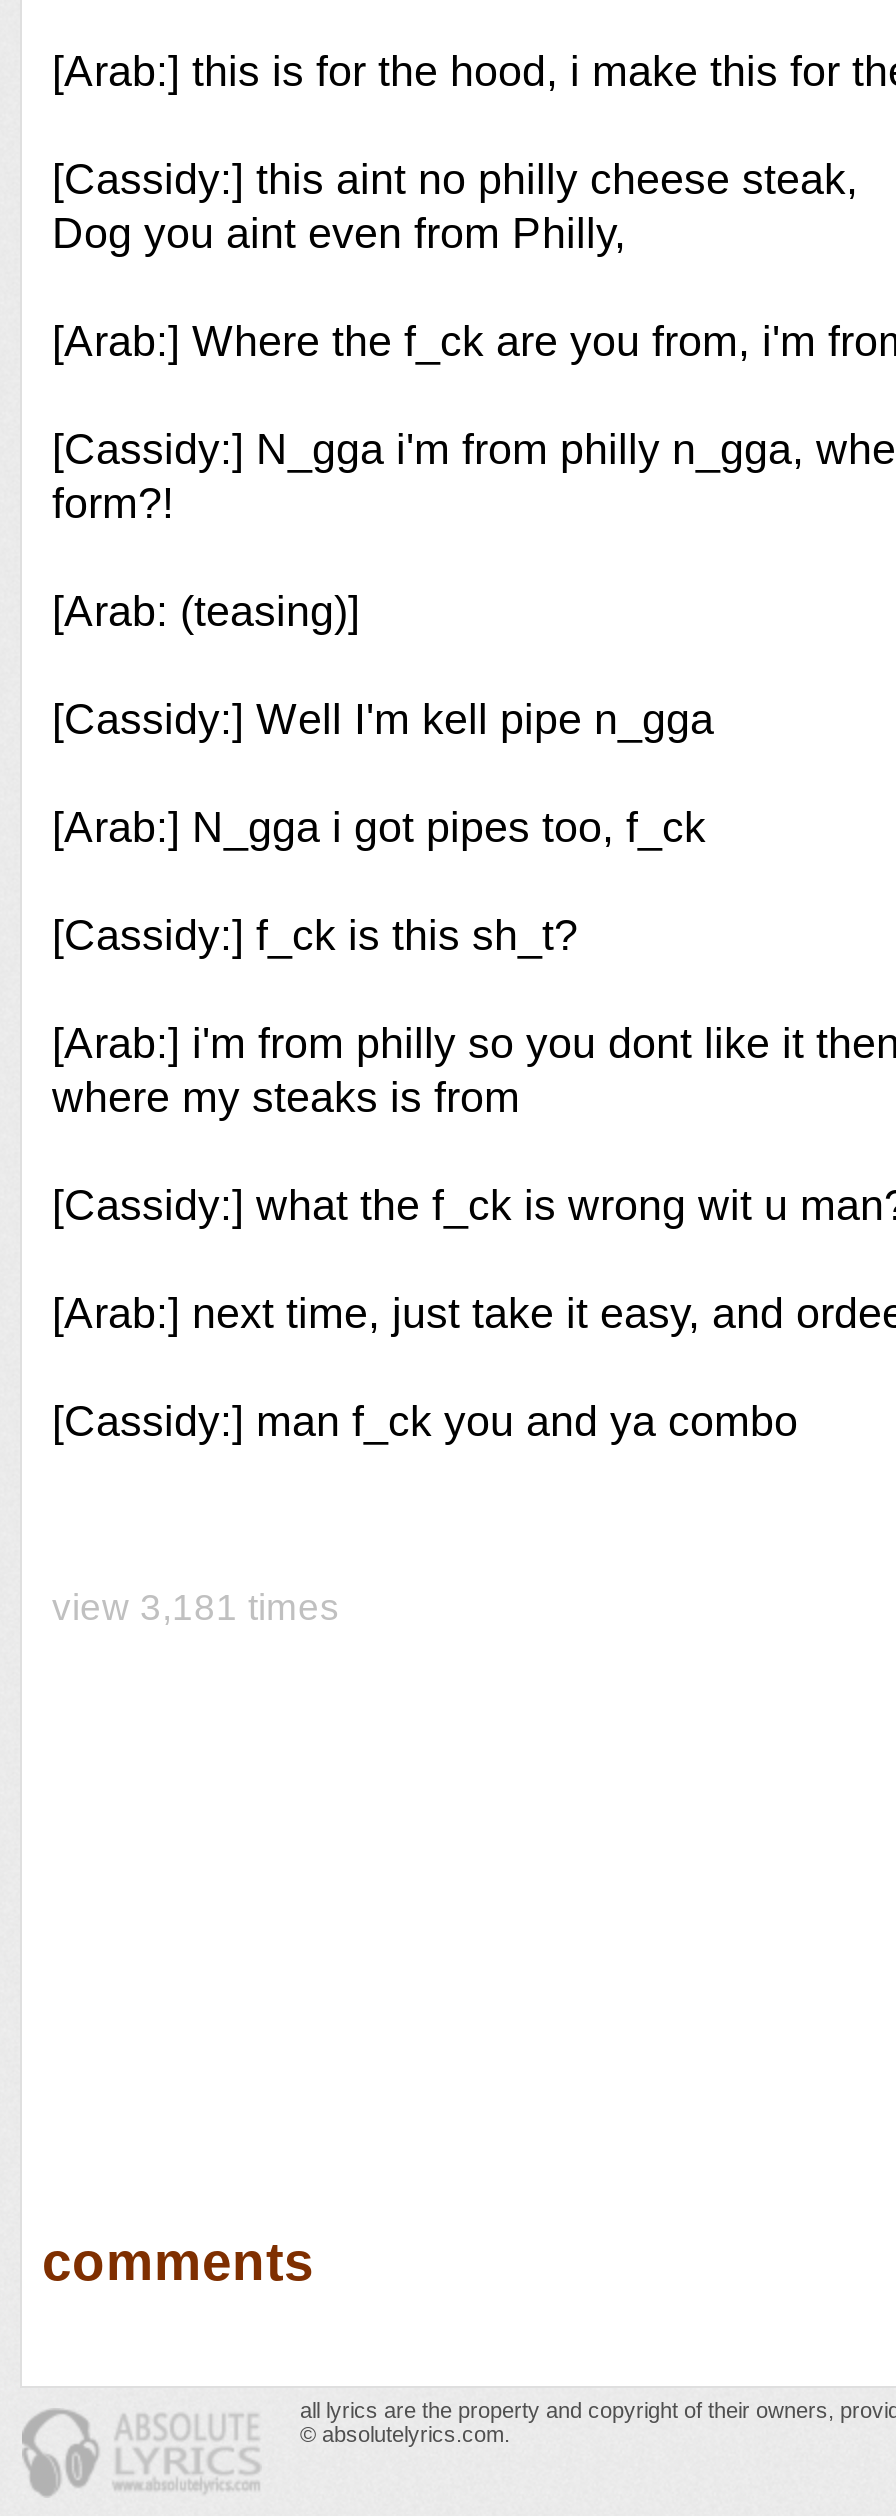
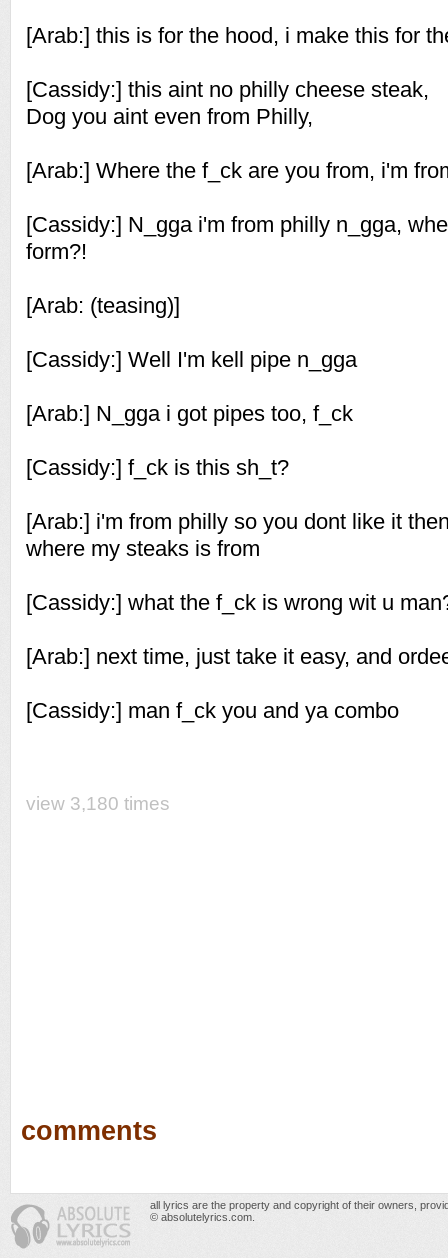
- view 3,181 times
+ view 3,180 times
